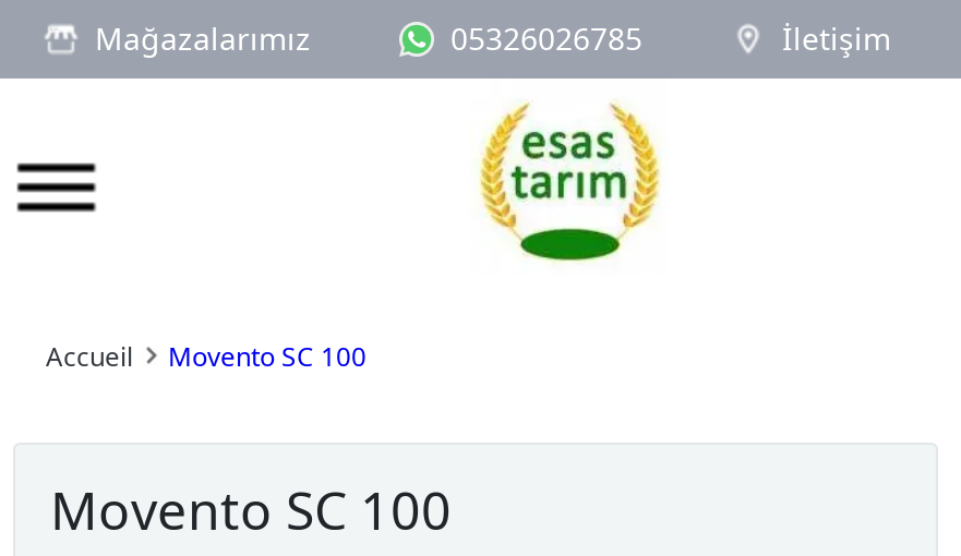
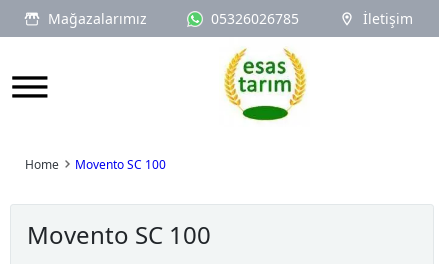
- Accueil
+ Home
